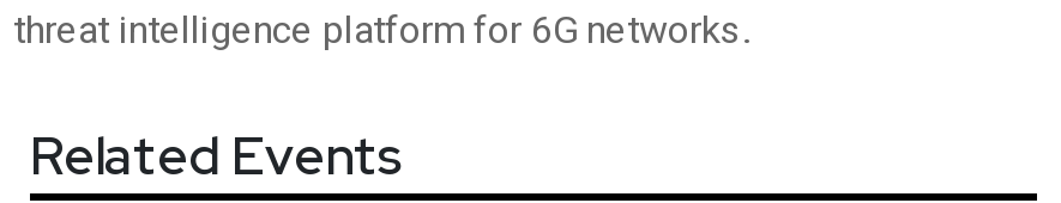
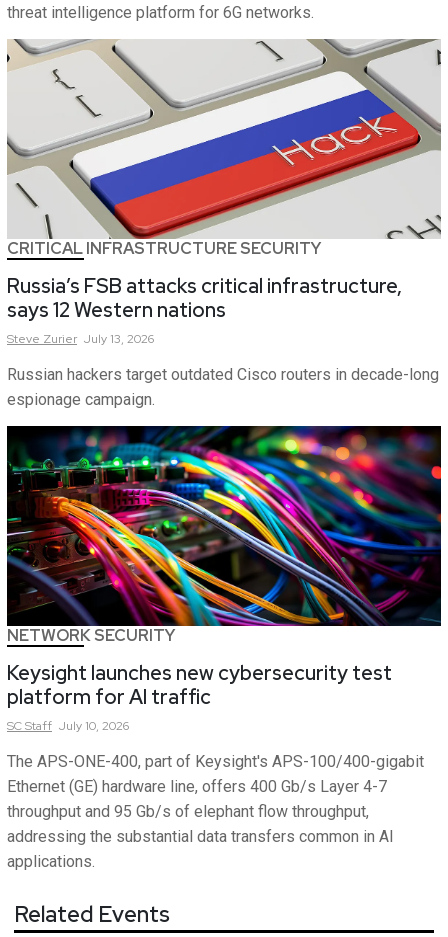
+ [image]
+ CRITICAL INFRASTRUCTURE SECURITY
+ Russia’s FSB attacks critical infrastructure,
+ says 12 Western nations
+ Steve Zurier July 13, 2026
+ Russian hackers target outdated Cisco routers in decade-long
+ espionage campaign.

+ [image]
+ NETWORK SECURITY
+ Keysight launches new cybersecurity test
+ platform for AI traffic
+ SC Staff July 10, 2026
+ The APS-ONE-400, part of Keysight's APS-100/400-gigabit
+ Ethernet (GE) hardware line, offers 400 Gb/s Layer 4-7
+ throughput and 95 Gb/s of elephant flow throughput,
+ addressing the substantial data transfers common in AI
+ applications.
